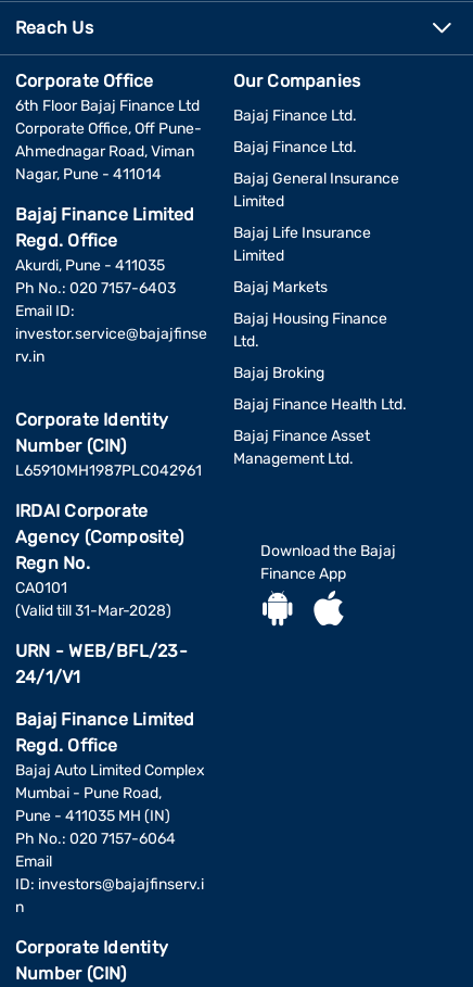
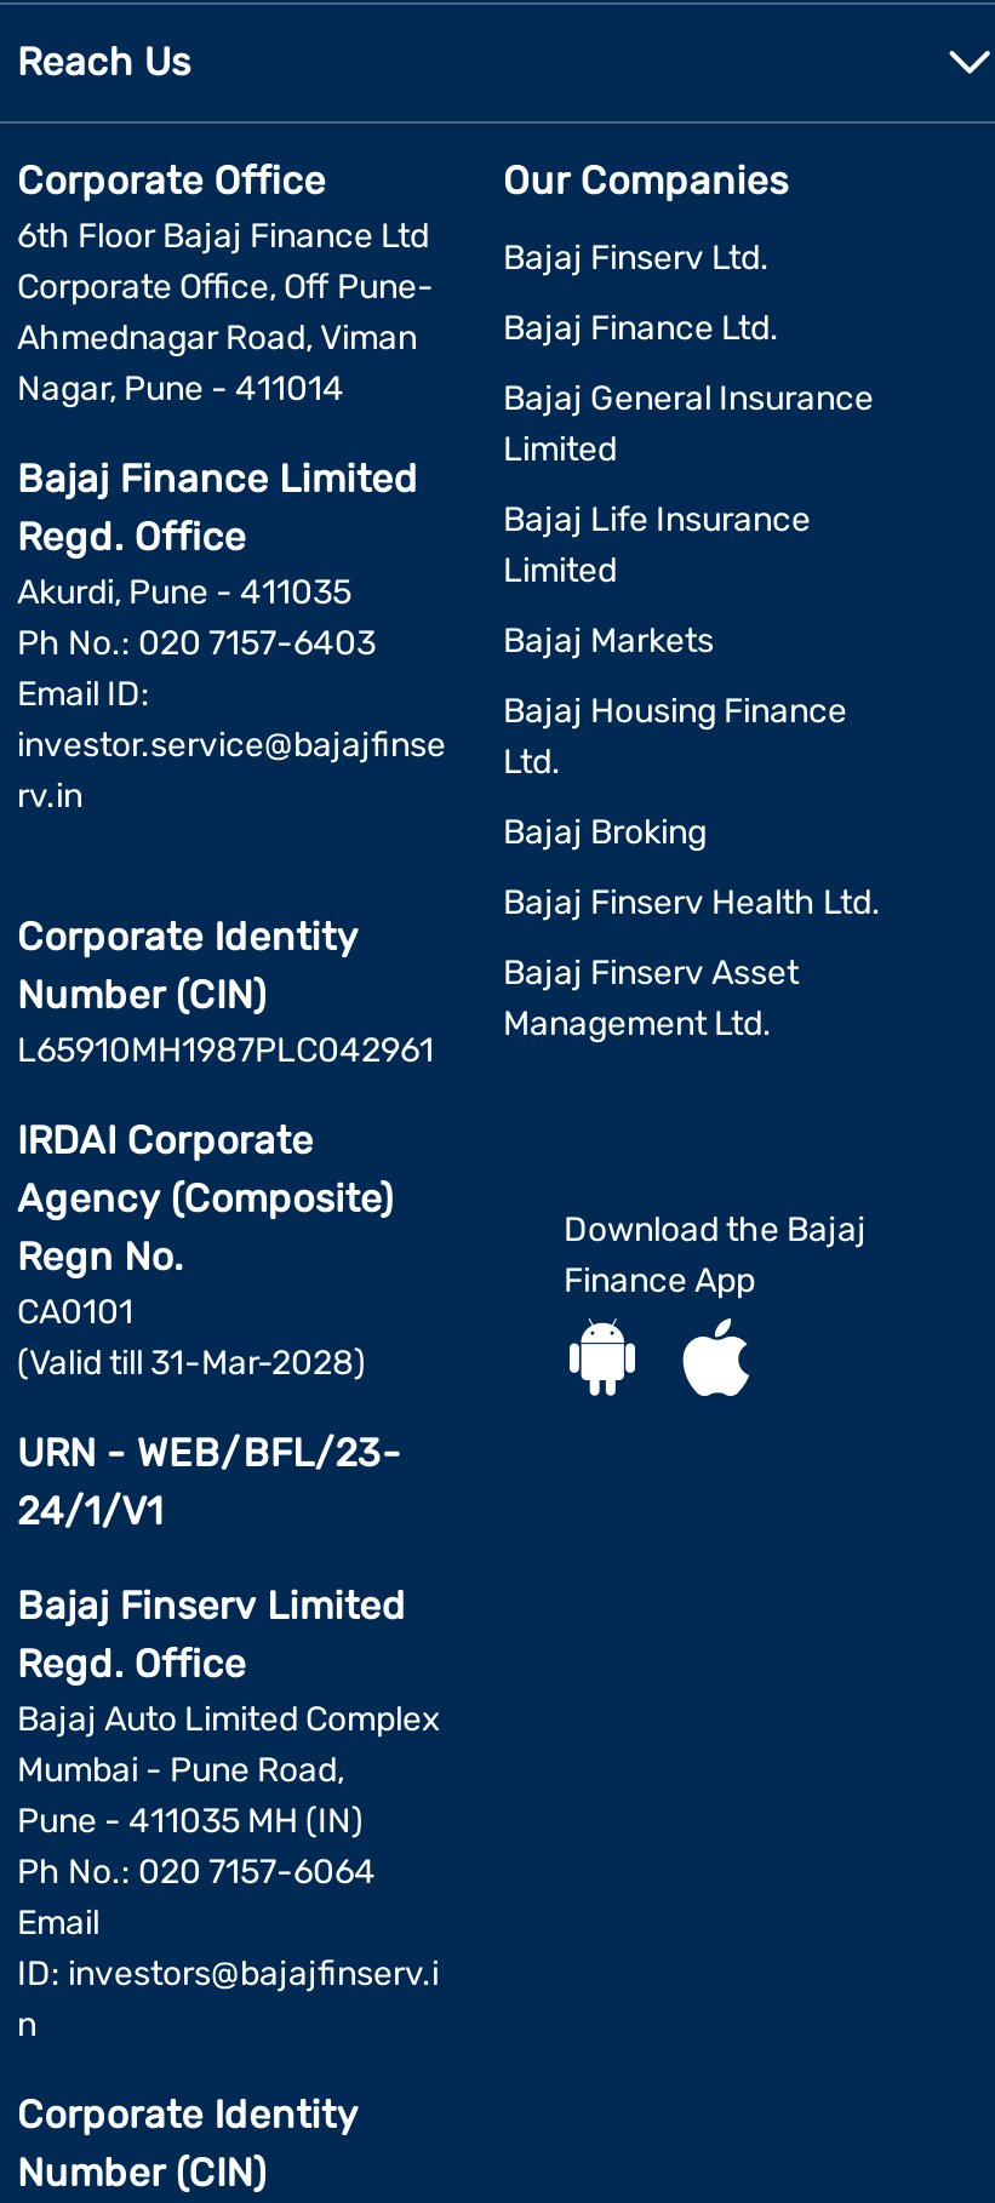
- Bajaj Finance Ltd.
+ Bajaj Finserv Ltd.

- Bajaj Finance Health Ltd.
+ Bajaj Finserv Health Ltd.

- Bajaj Finance Asset
+ Bajaj Finserv Asset

- Bajaj Finance Limited
+ Bajaj Finserv Limited
